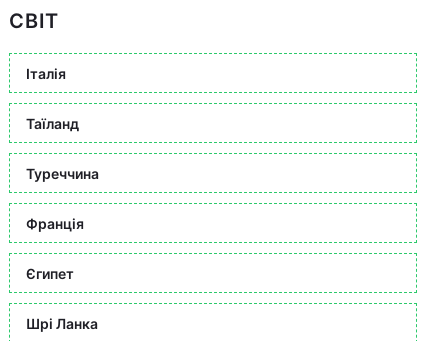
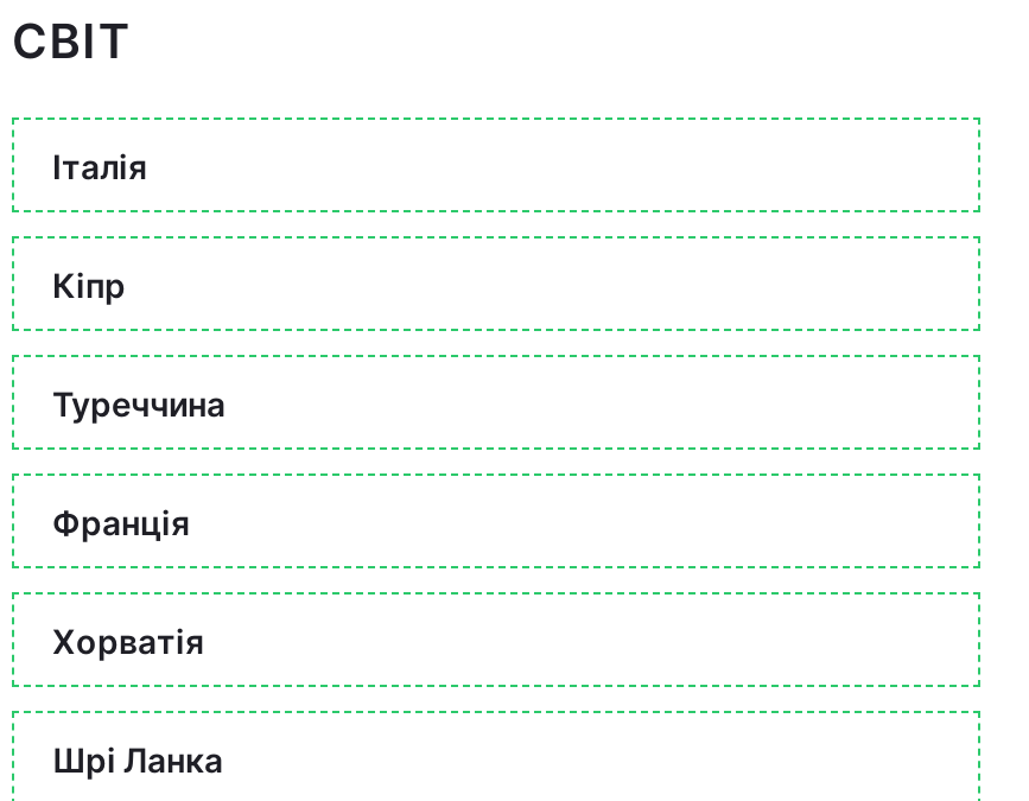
- Таїланд
+ Кіпр

- Єгипет
+ Хорватія
